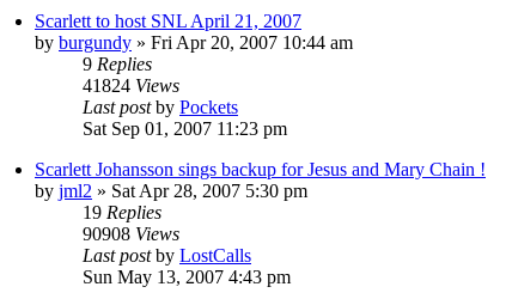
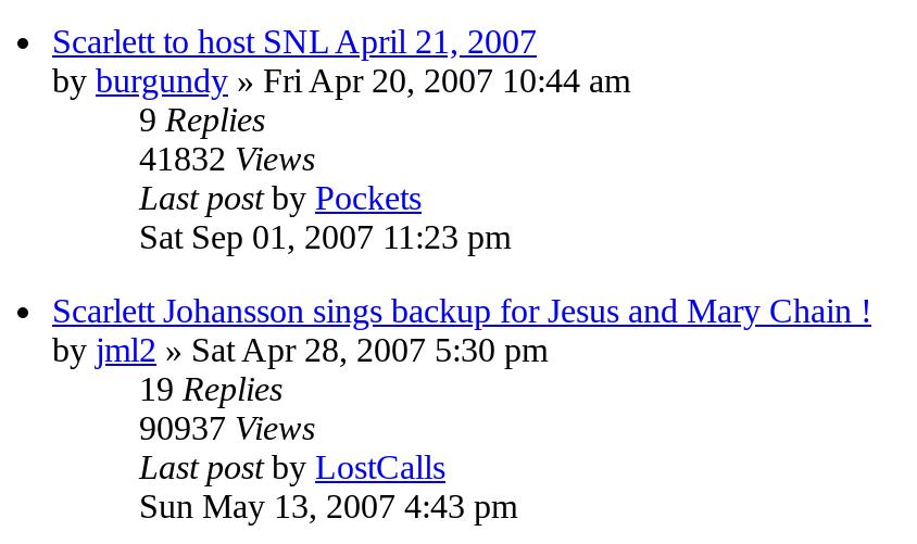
- 41824 Views
+ 41832 Views

- 90908 Views
+ 90937 Views
